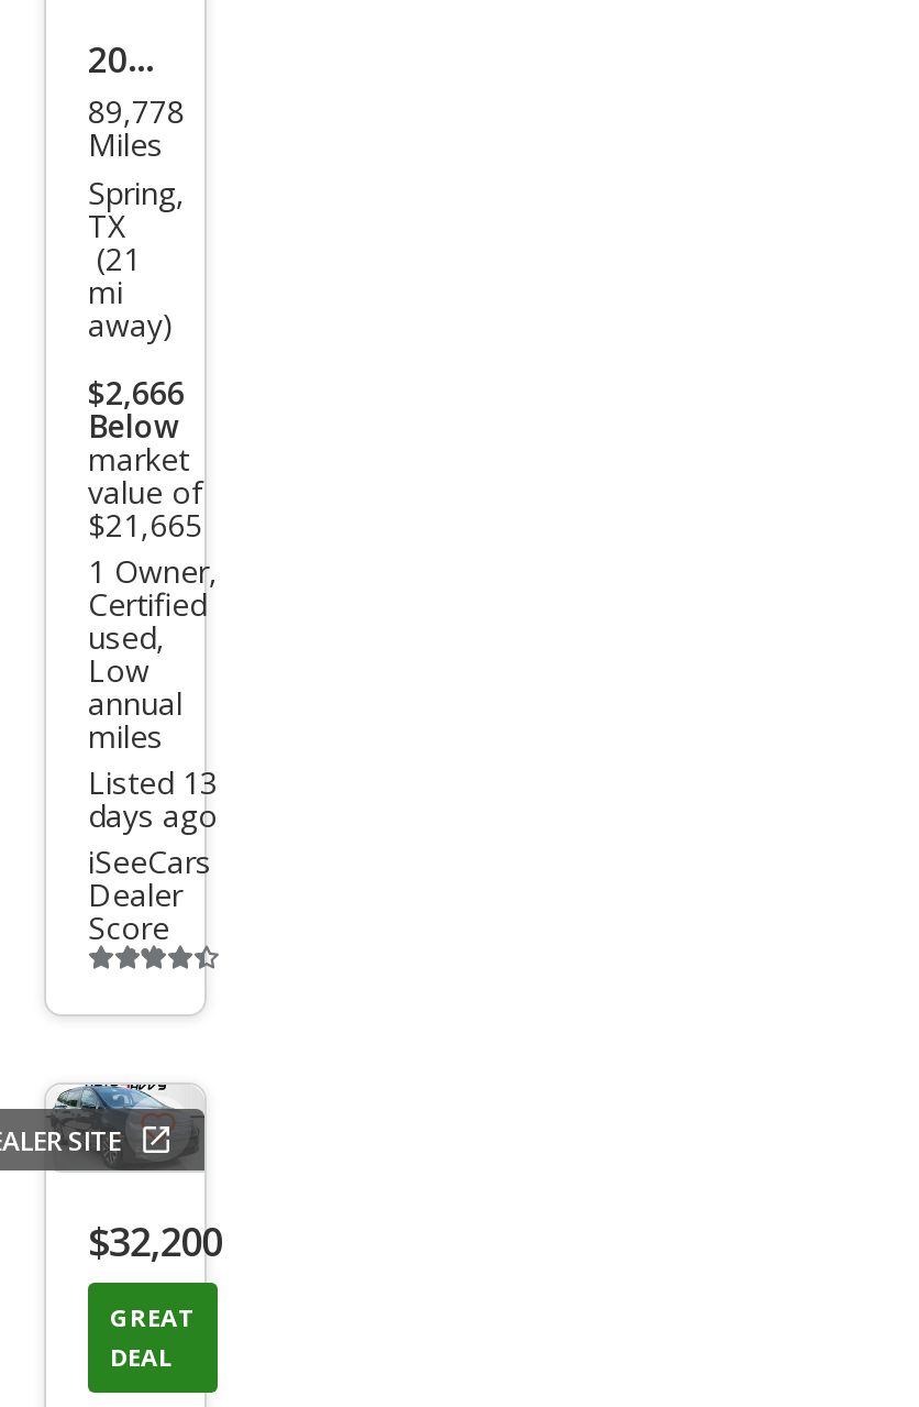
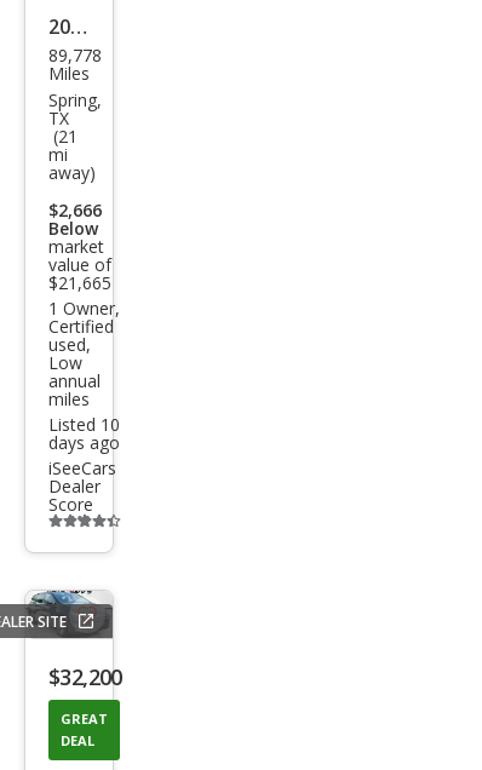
- Listed 13
+ Listed 10
